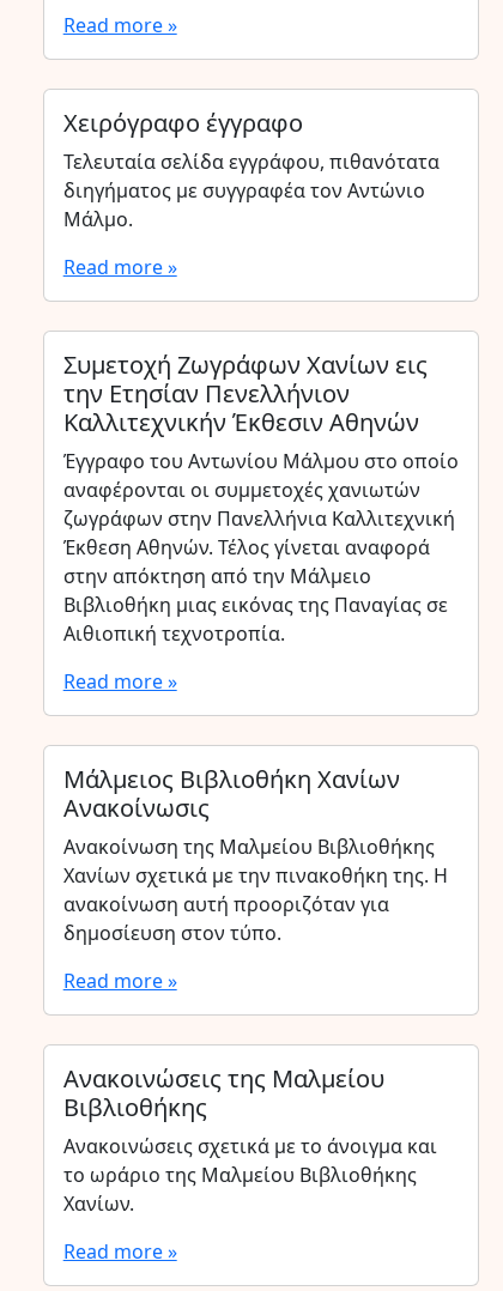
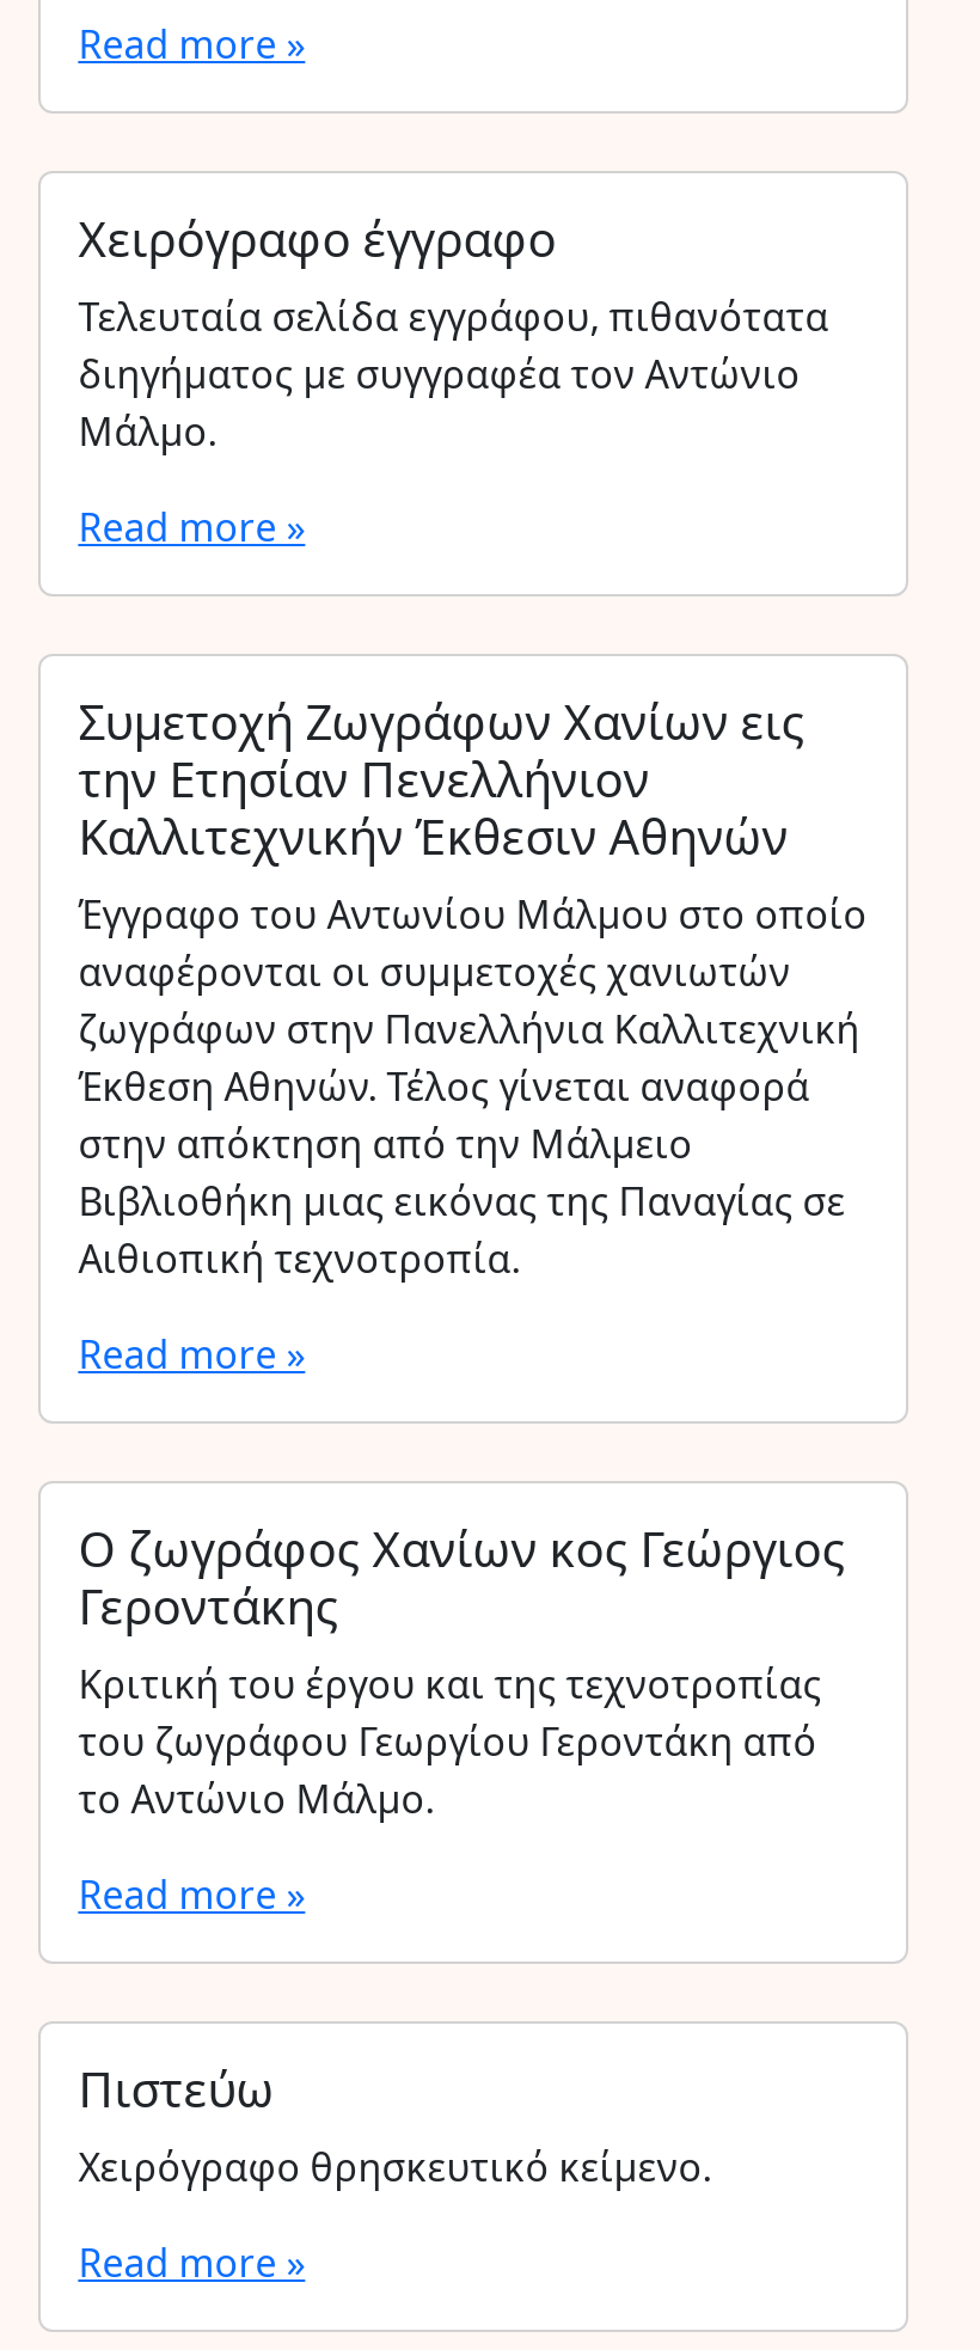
- Μάλμειος Βιβλιοθήκη Χανίων
- Ανακοίνωσις
- Ανακοίνωση της Μαλμείου Βιβλιοθήκης
- Χανίων σχετικά με την πινακοθήκη της. Η
- ανακοίνωση αυτή προοριζόταν για
- δημοσίευση στον τύπο.
+ Ο ζωγράφος Χανίων κος Γεώργιος
+ Γεροντάκης
+ Κριτική του έργου και της τεχνοτροπίας
+ του ζωγράφου Γεωργίου Γεροντάκη από
+ το Αντώνιο Μάλμο.

- Ανακοινώσεις της Μαλμείου
- Βιβλιοθήκης
- Ανακοινώσεις σχετικά με το άνοιγμα και
- το ωράριο της Μαλμείου Βιβλιοθήκης
- Χανίων.
+ Πιστεύω
+ Χειρόγραφο θρησκευτικό κείμενο.
